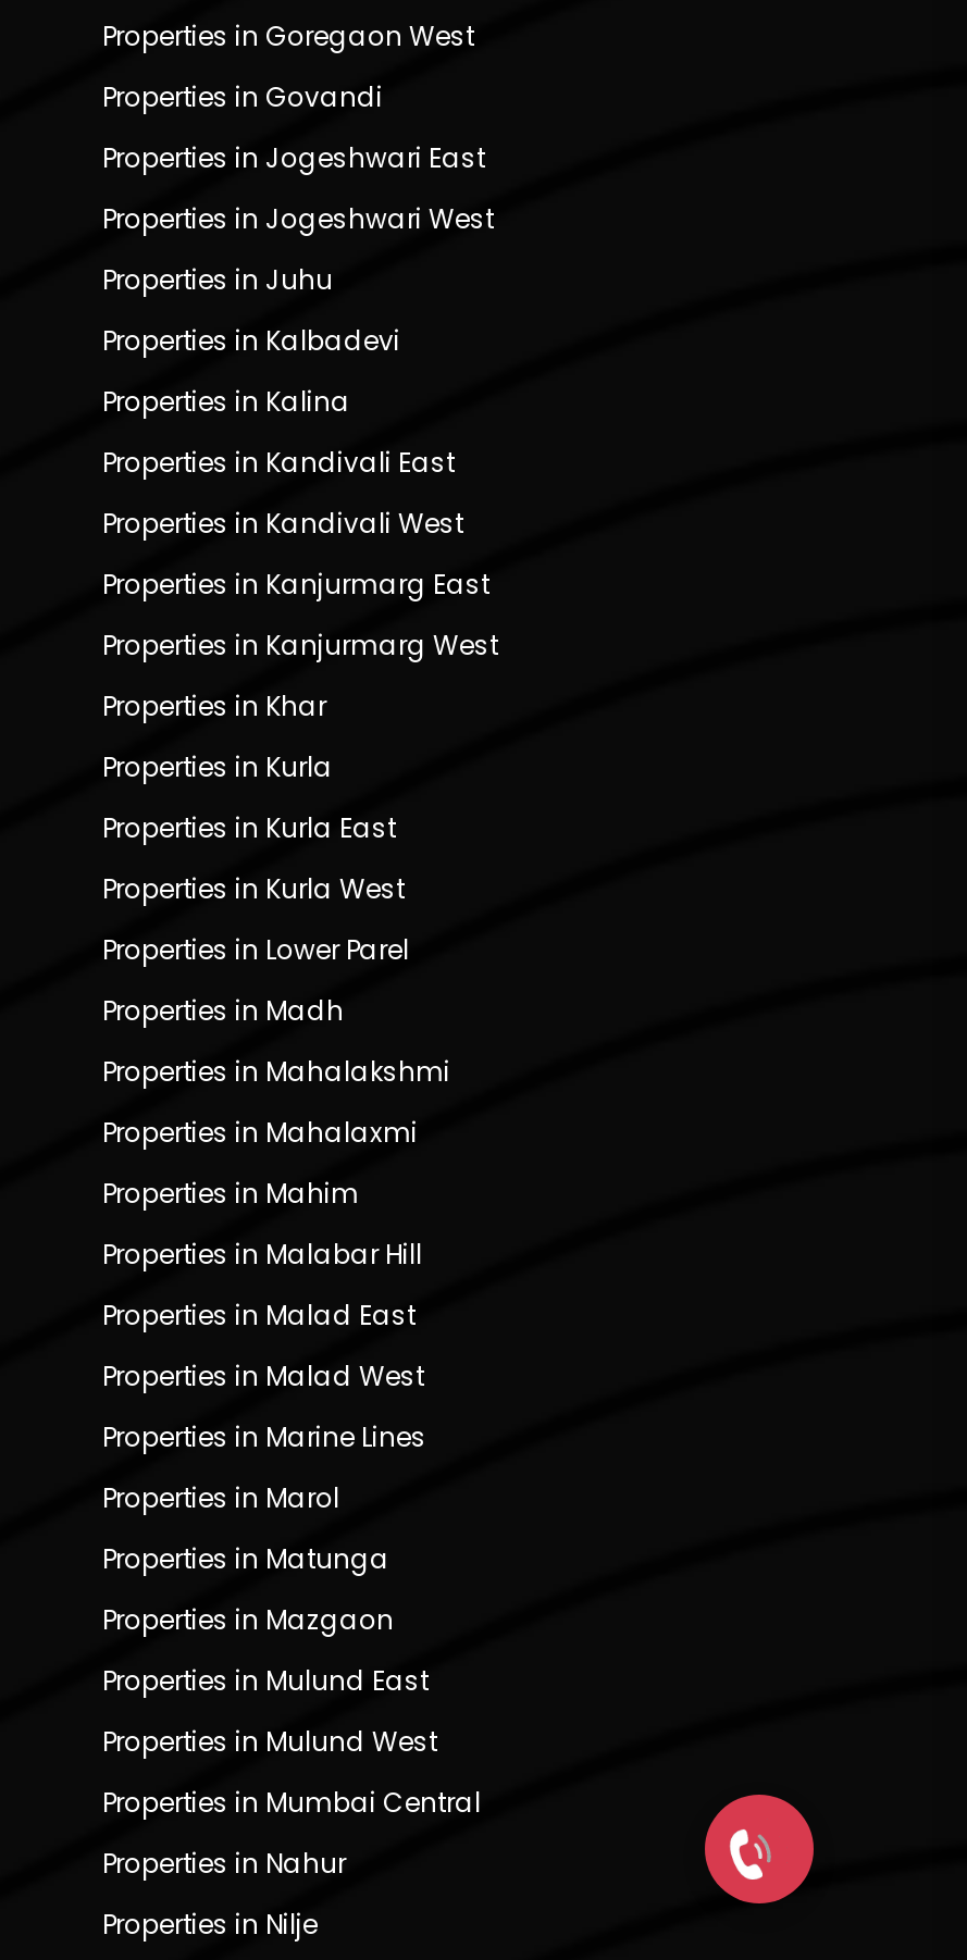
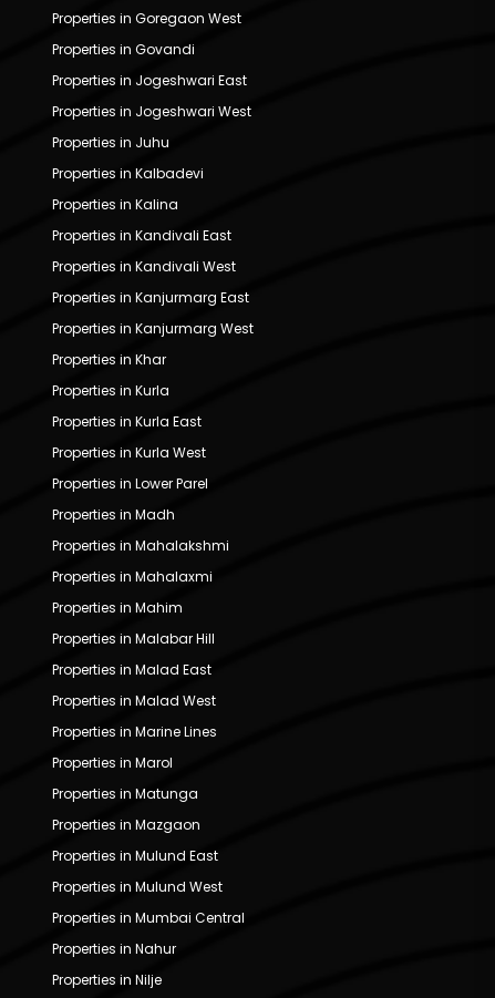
- [image]
